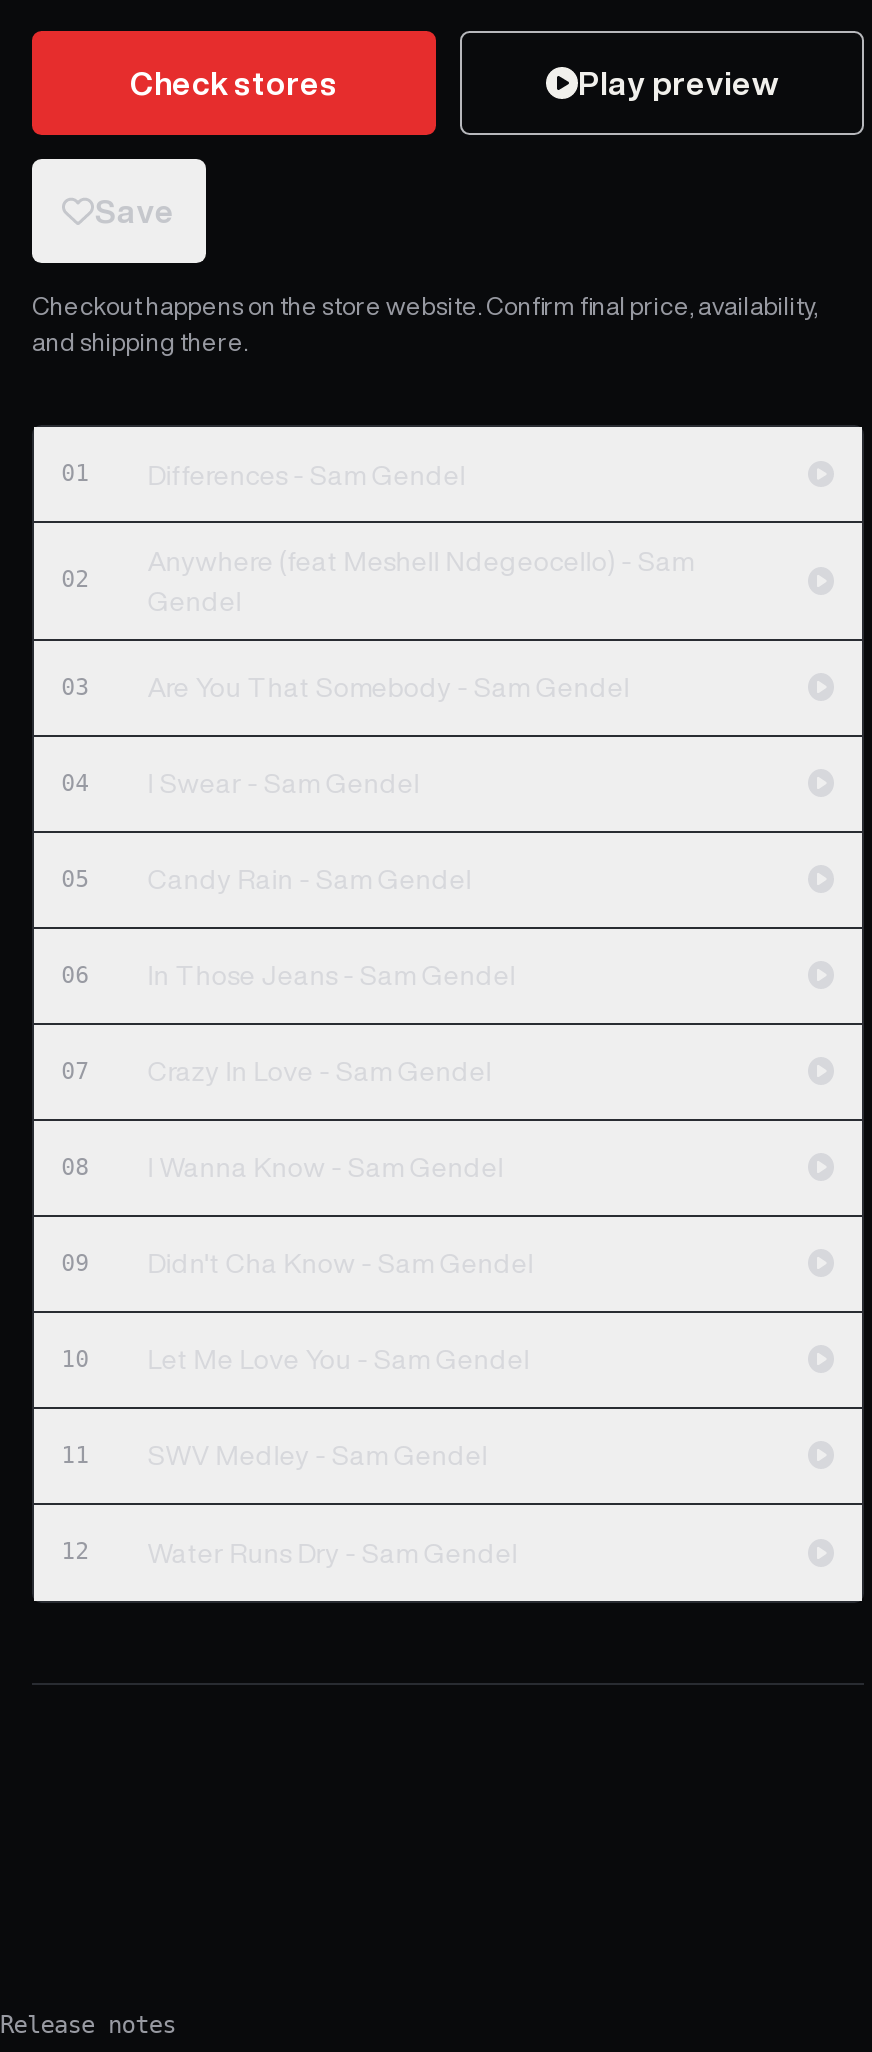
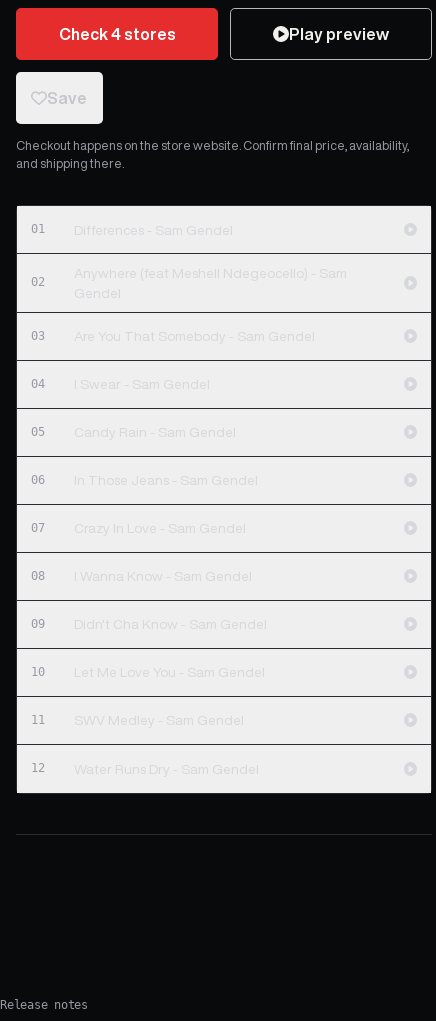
- Check stores
+ Check 4 stores
